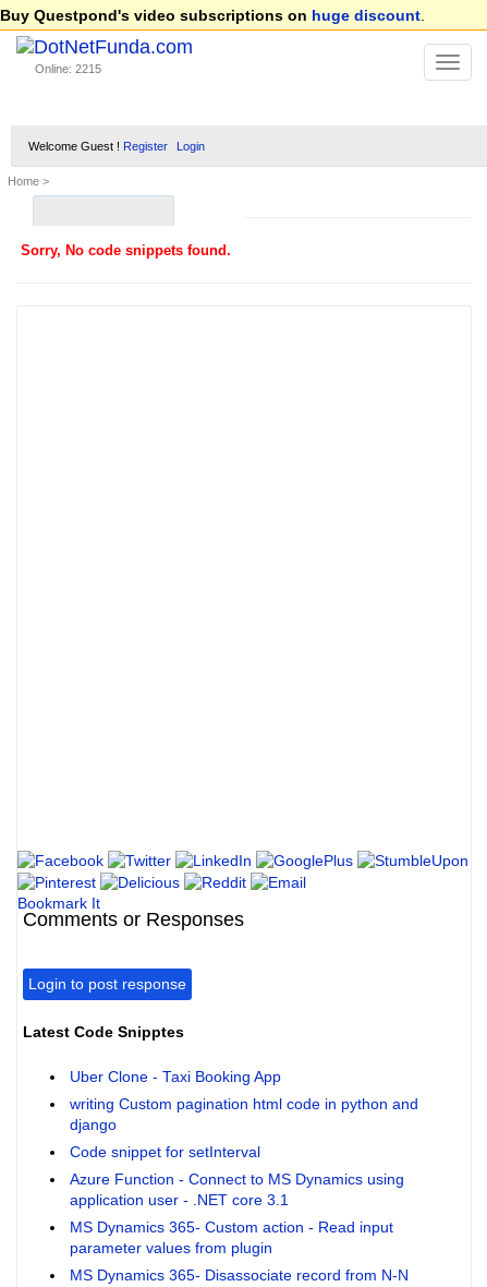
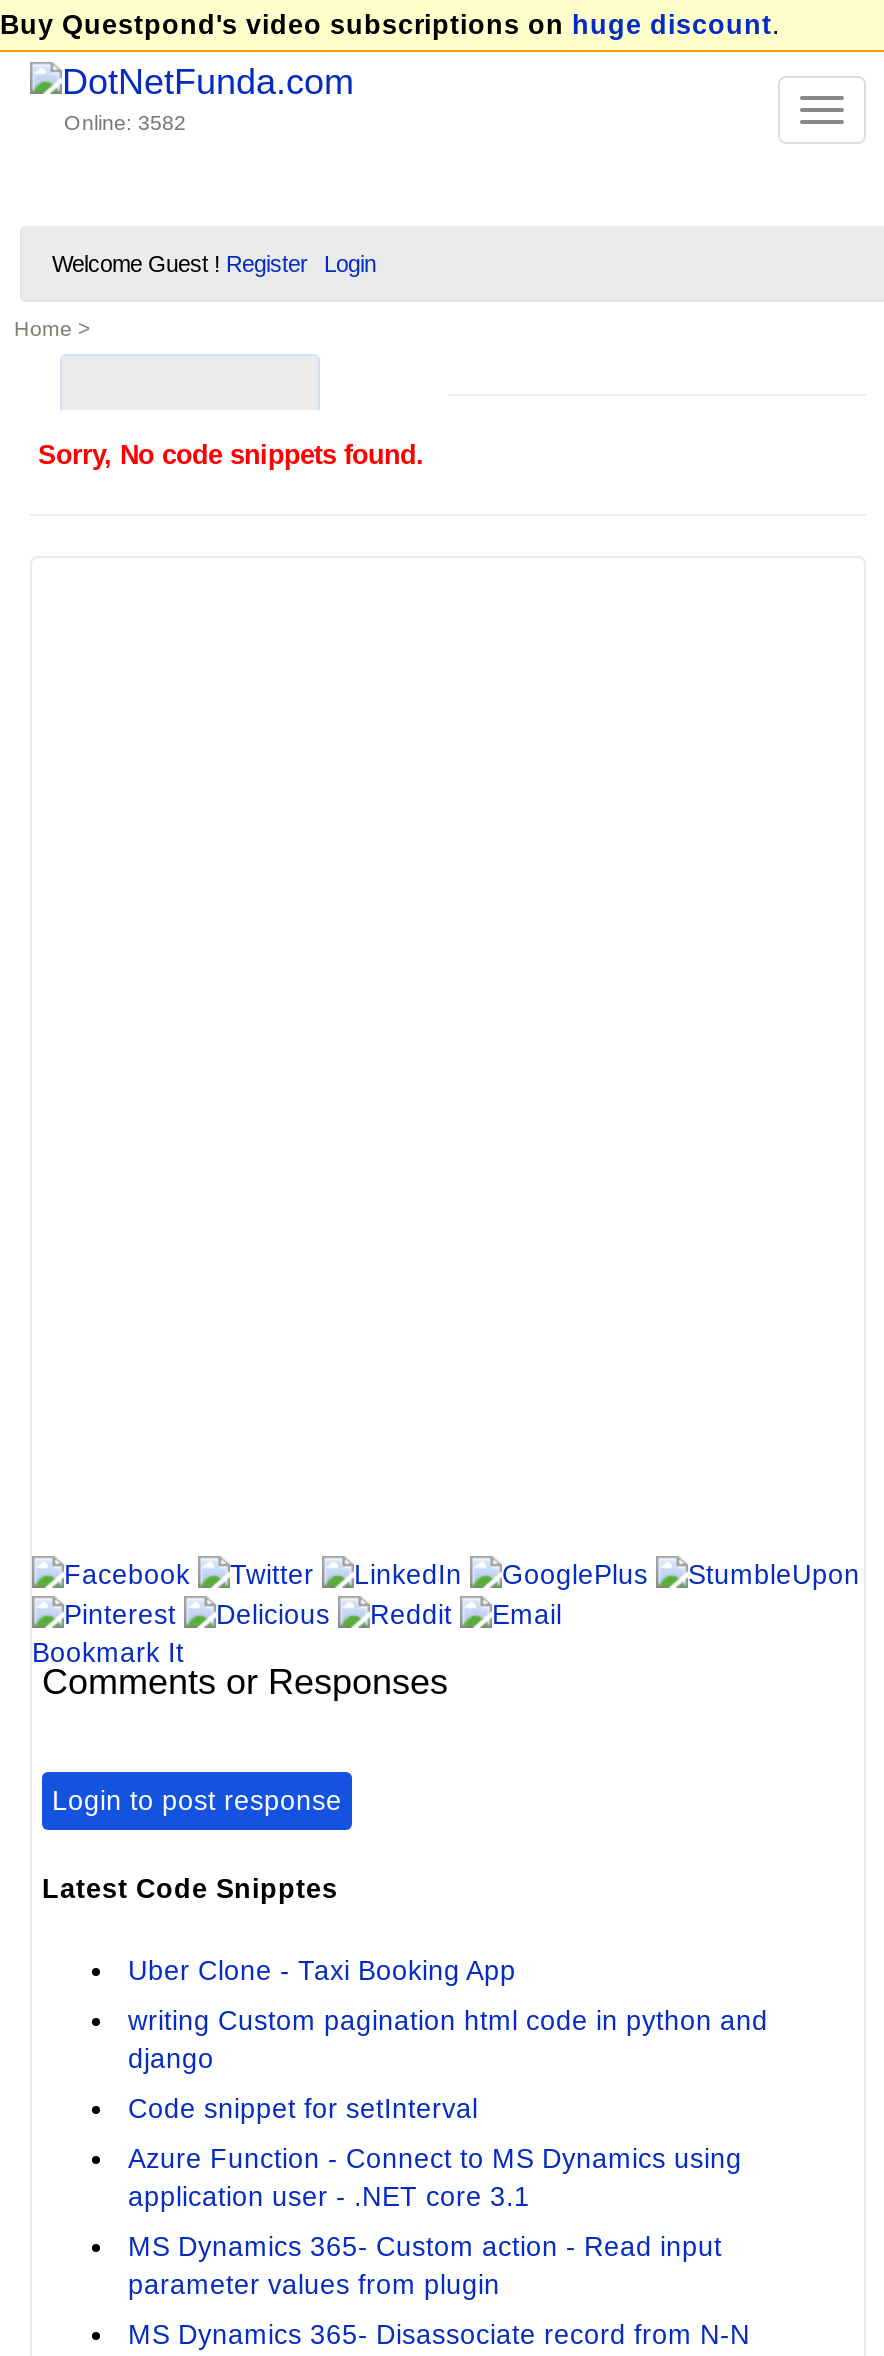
- Online: 2215
+ Online: 3582
